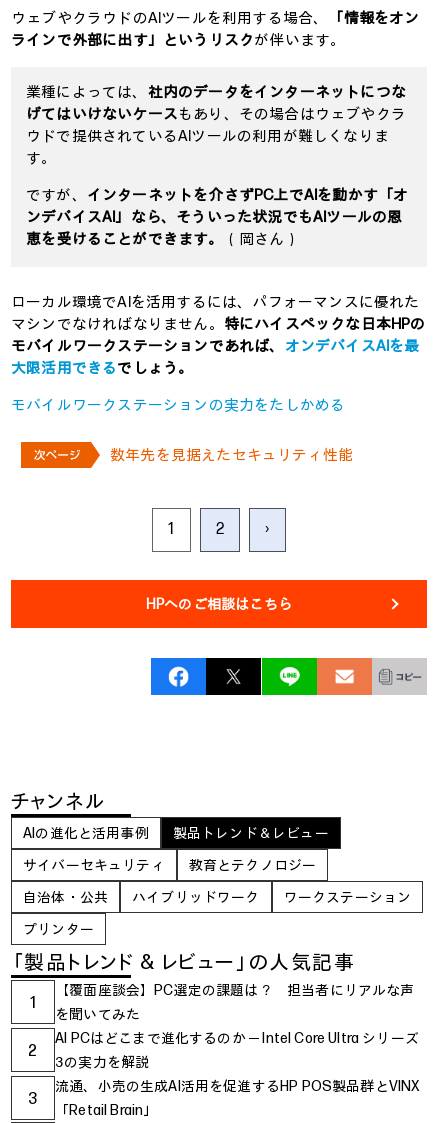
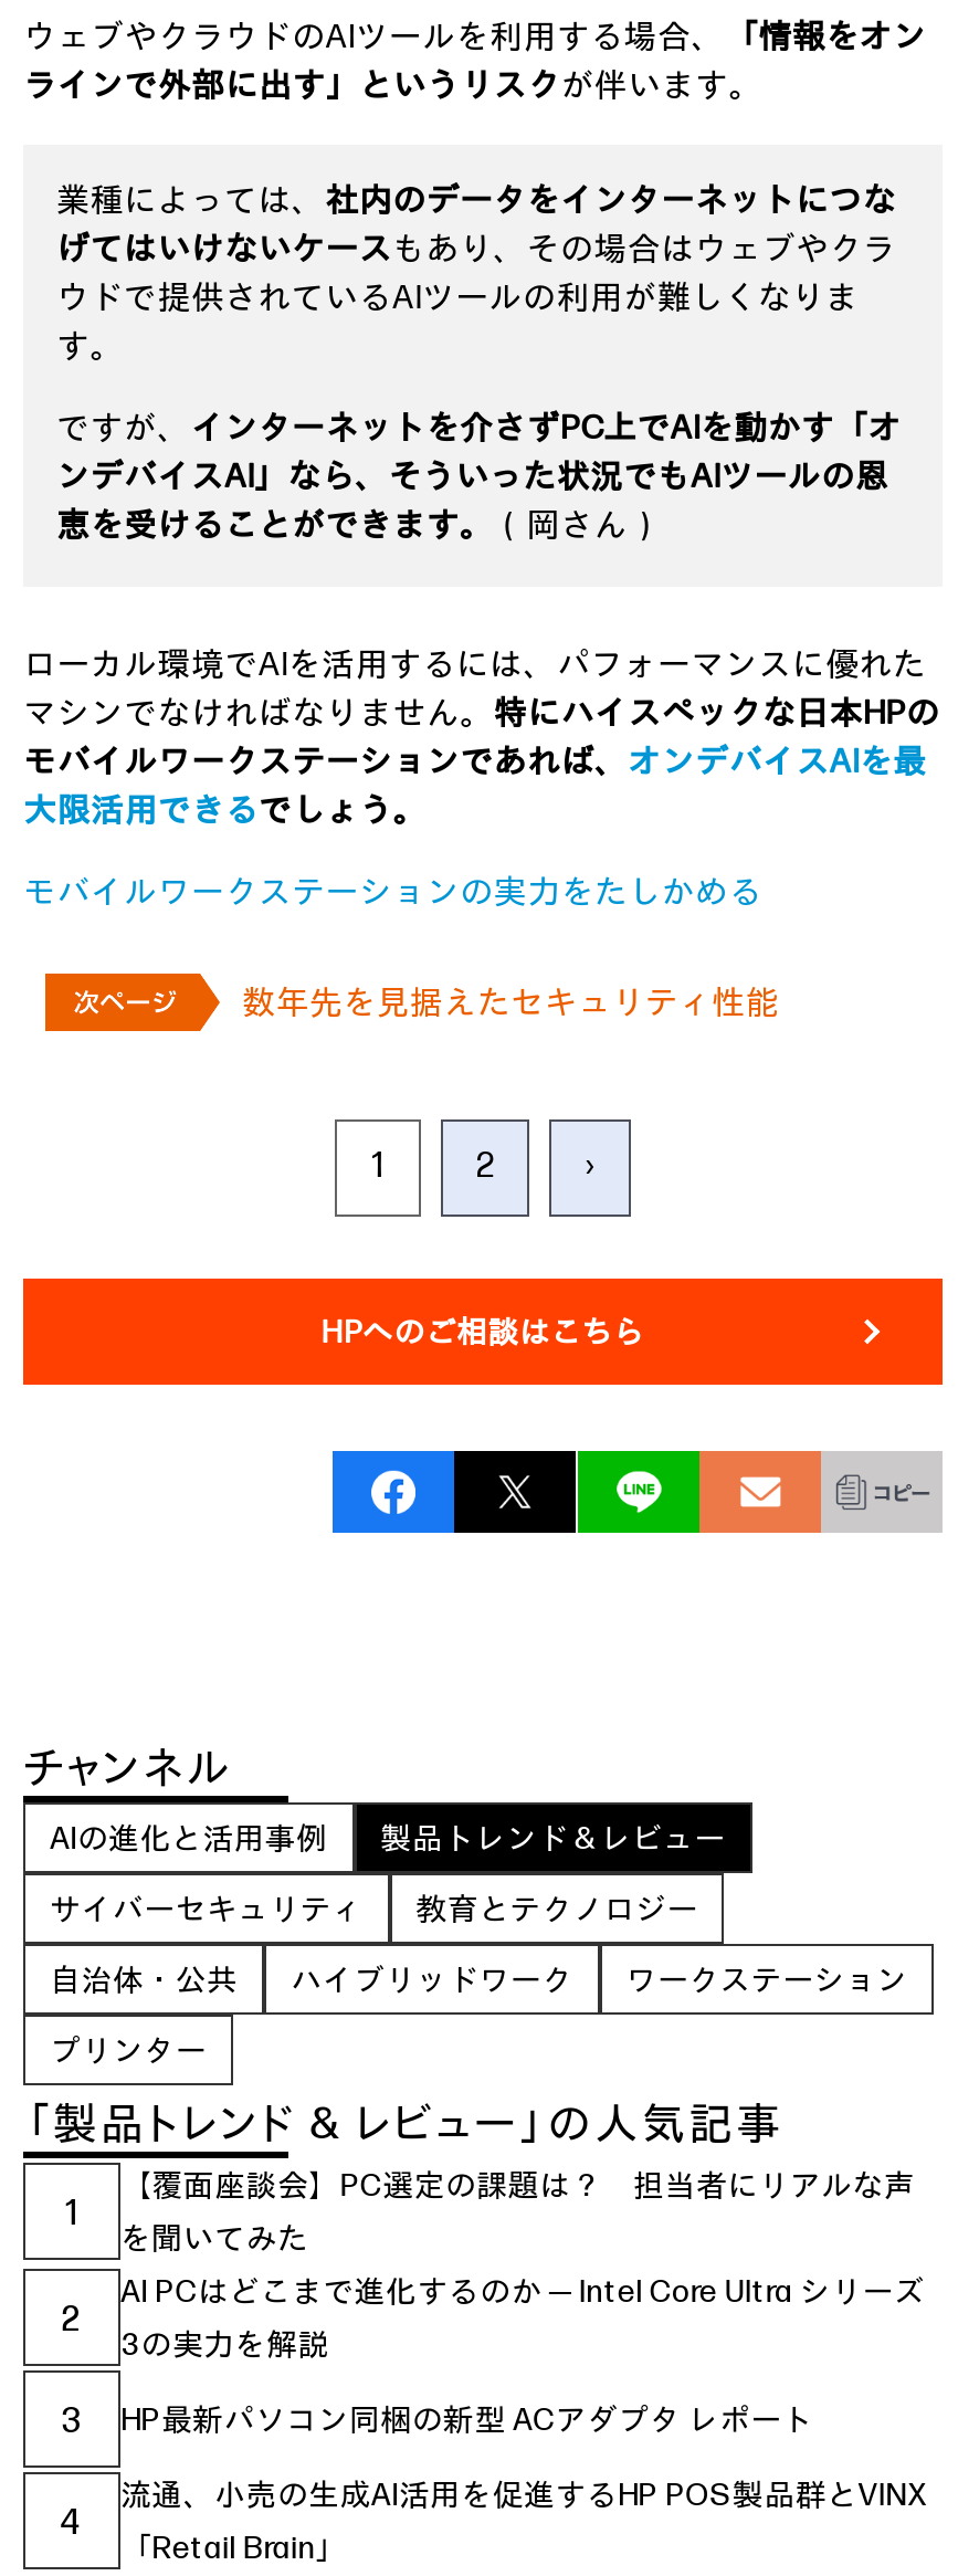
+ HP最新パソコン同梱の新型 ACアダプタ レポート
+ 4
